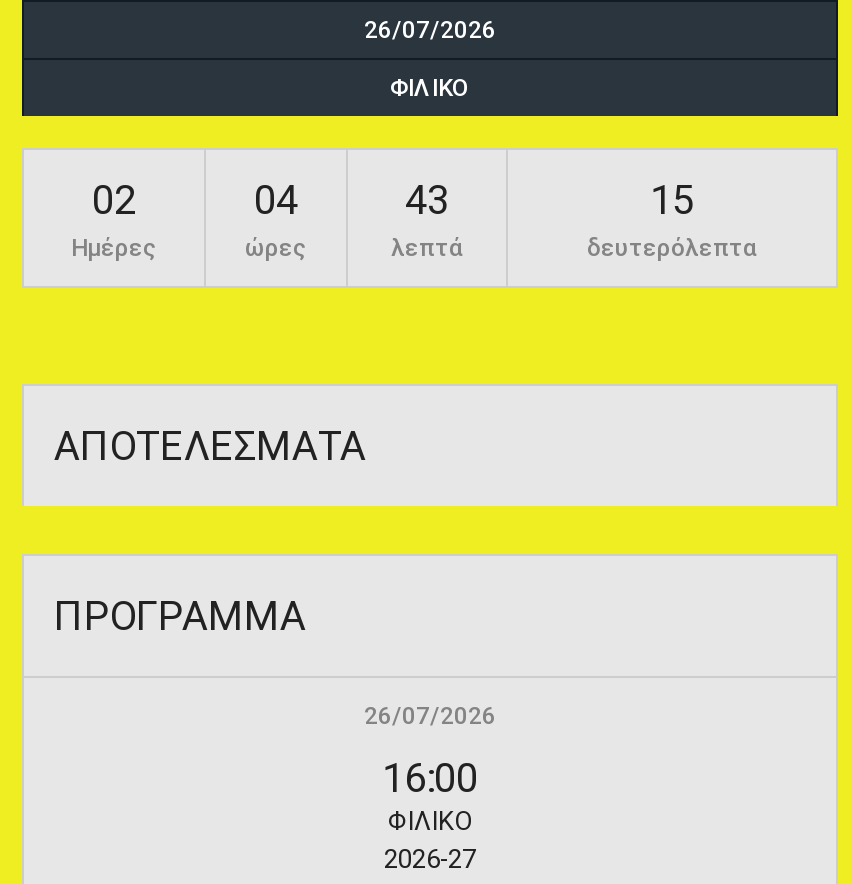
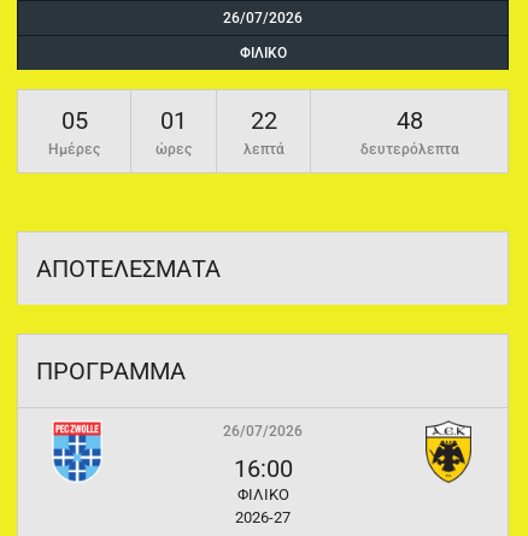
- 02
+ 05

- 04
+ 01

- 43
+ 22

- 15
+ 48

+ [image]

+ [image]
